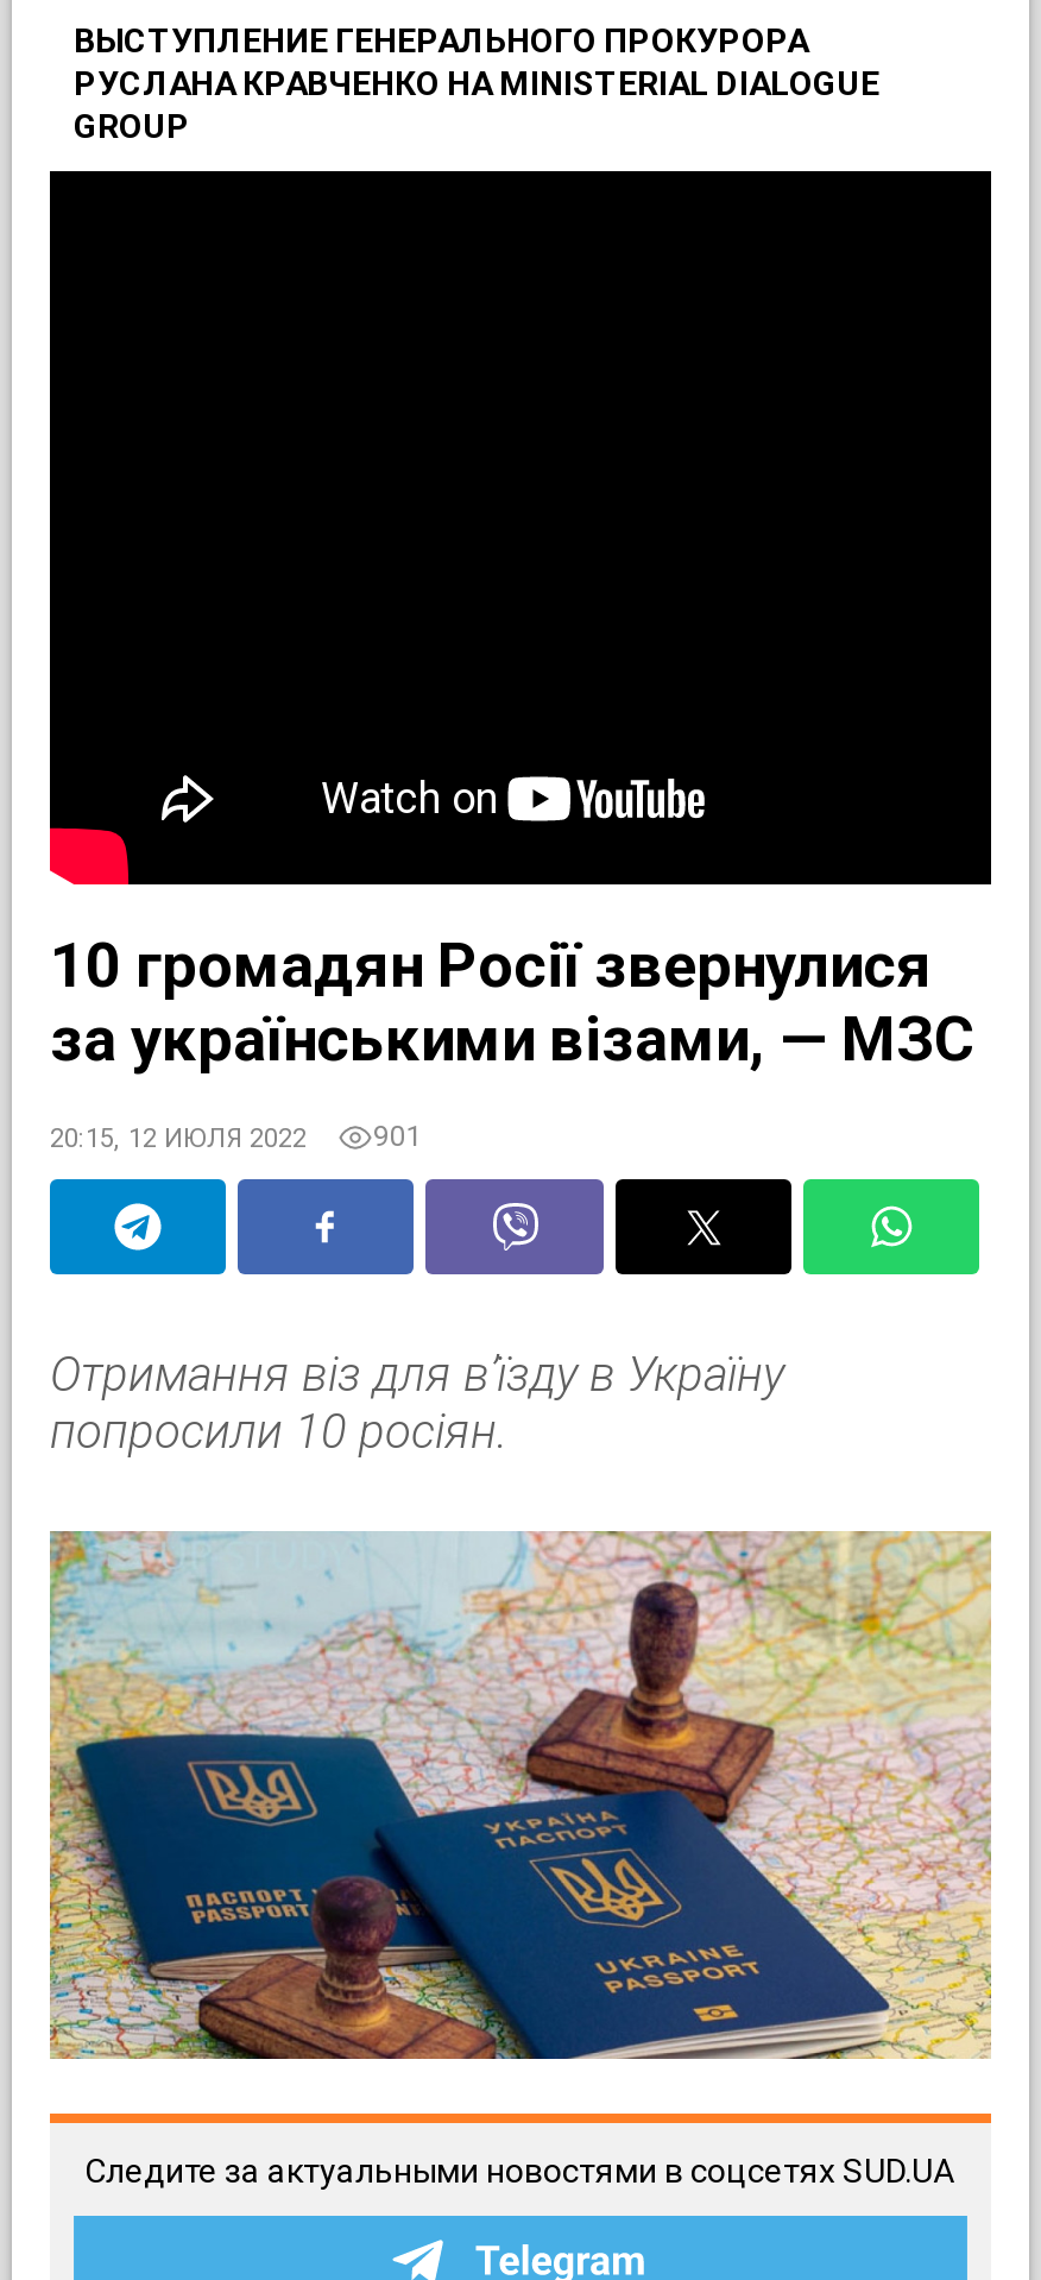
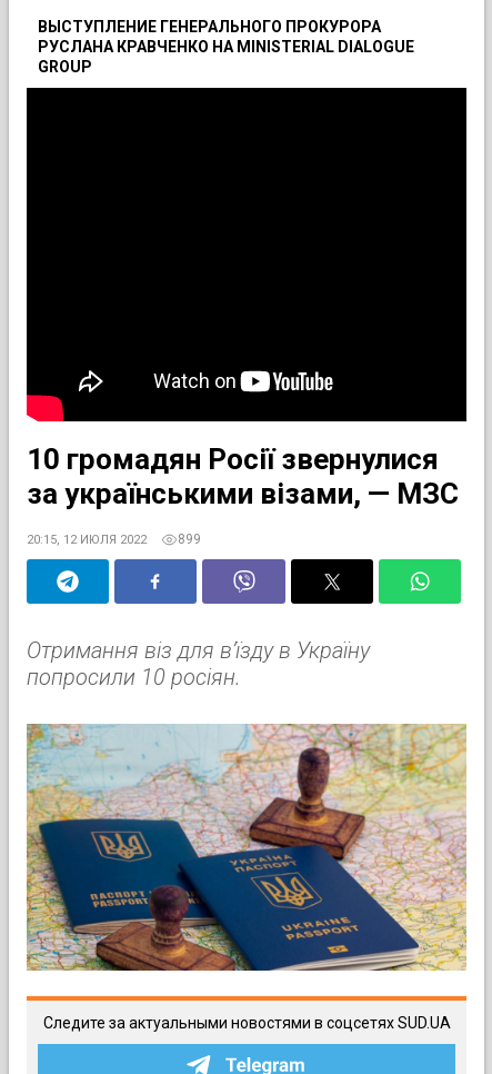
- 20:15, 12 ИЮЛЯ 2022 901
+ 20:15, 12 ИЮЛЯ 2022 899
